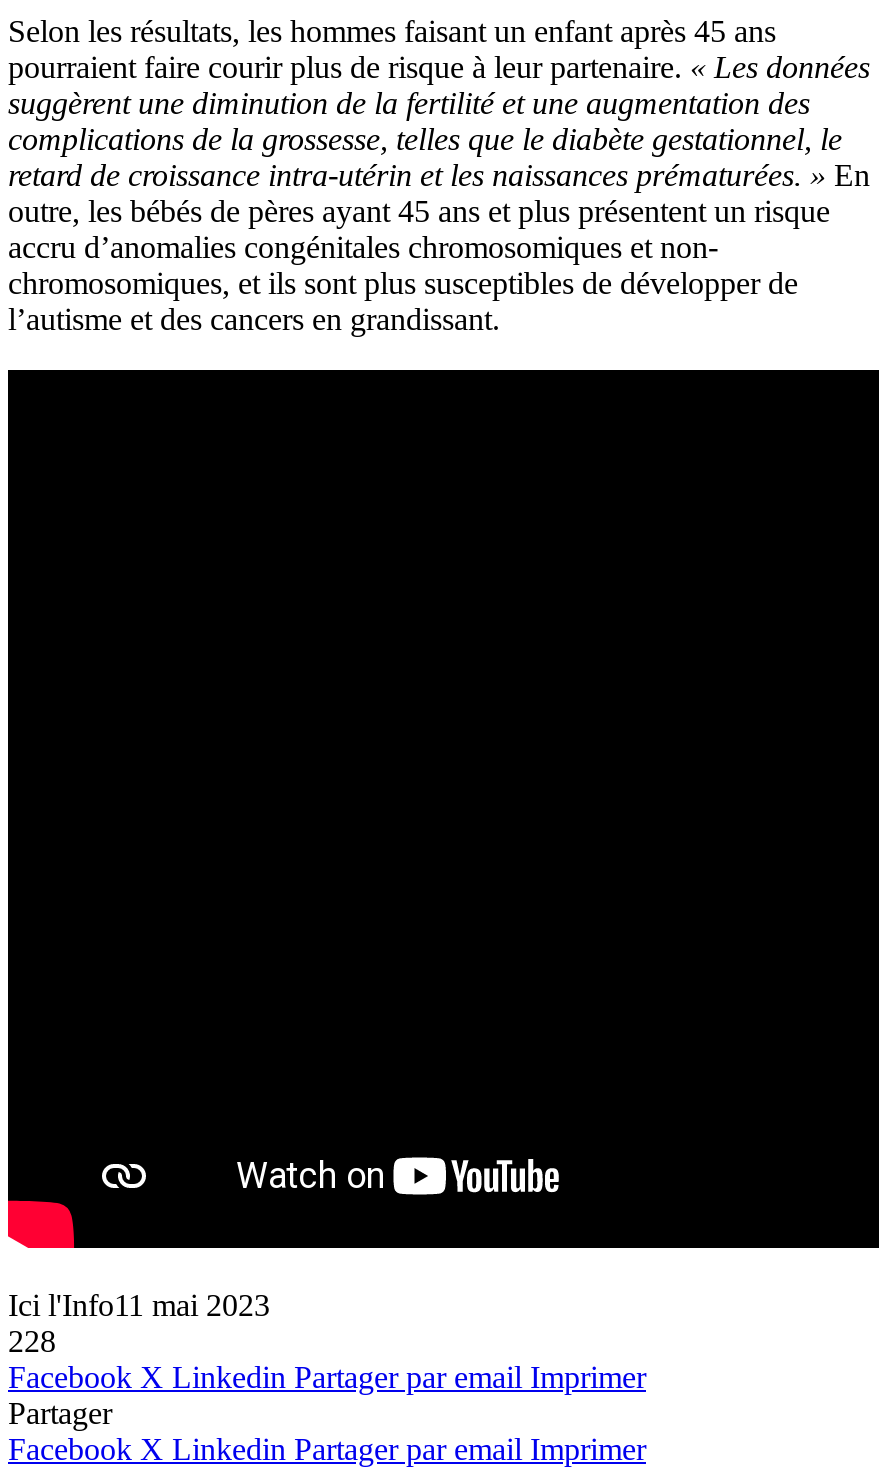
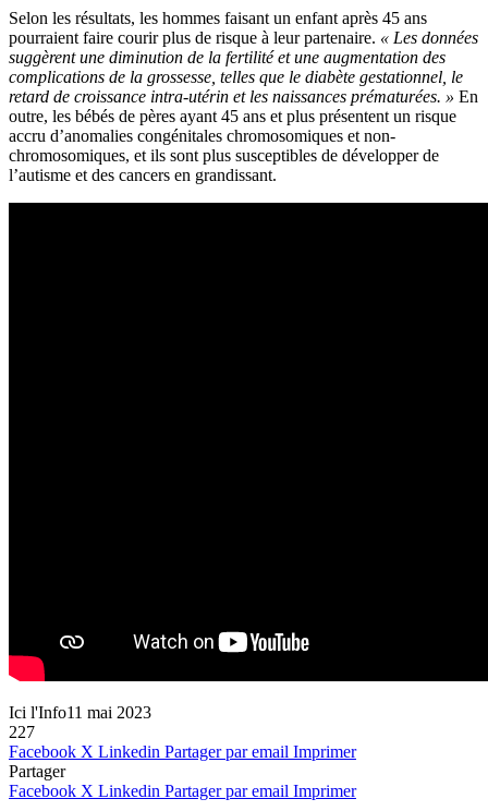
- 228
+ 227
